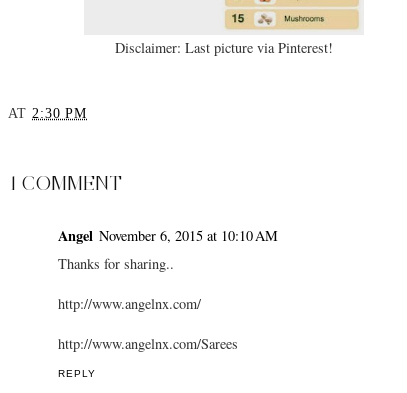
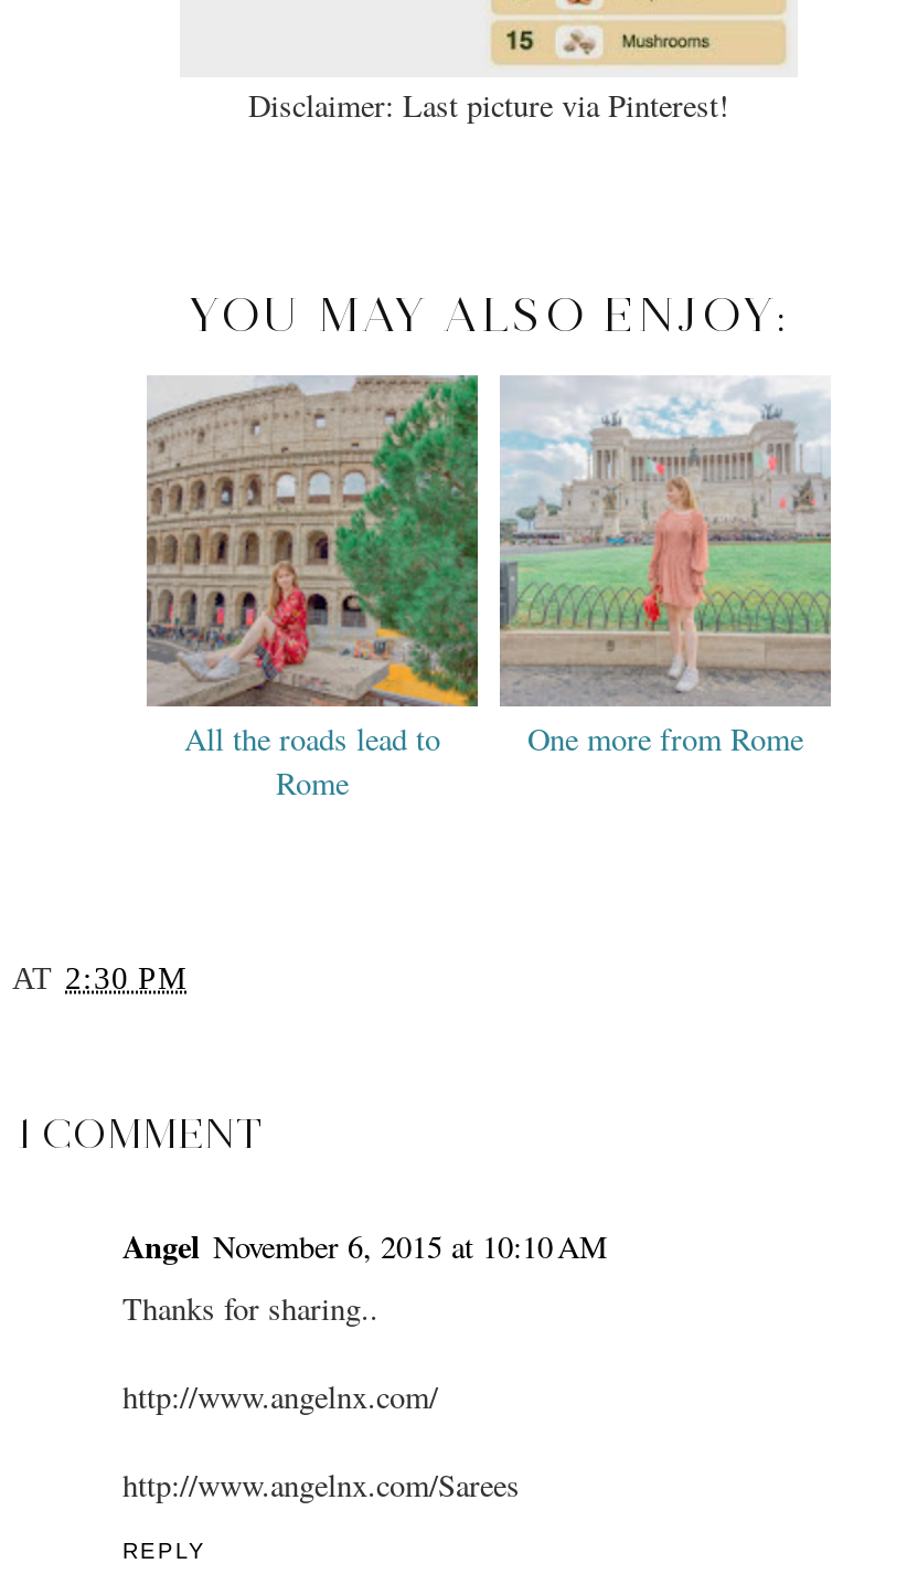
+ [image]
+ All the roads lead to
+ Rome

+ YOU MAY ALSO ENJOY:

+ [image]
+ One more from Rome
